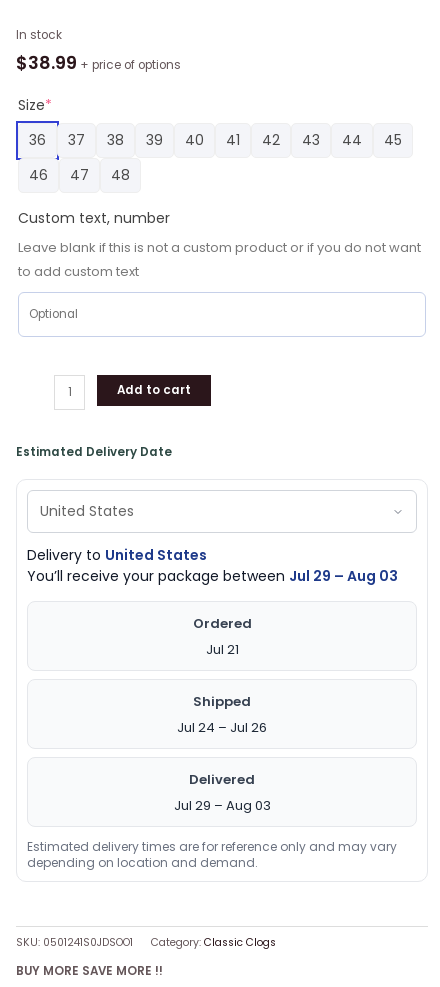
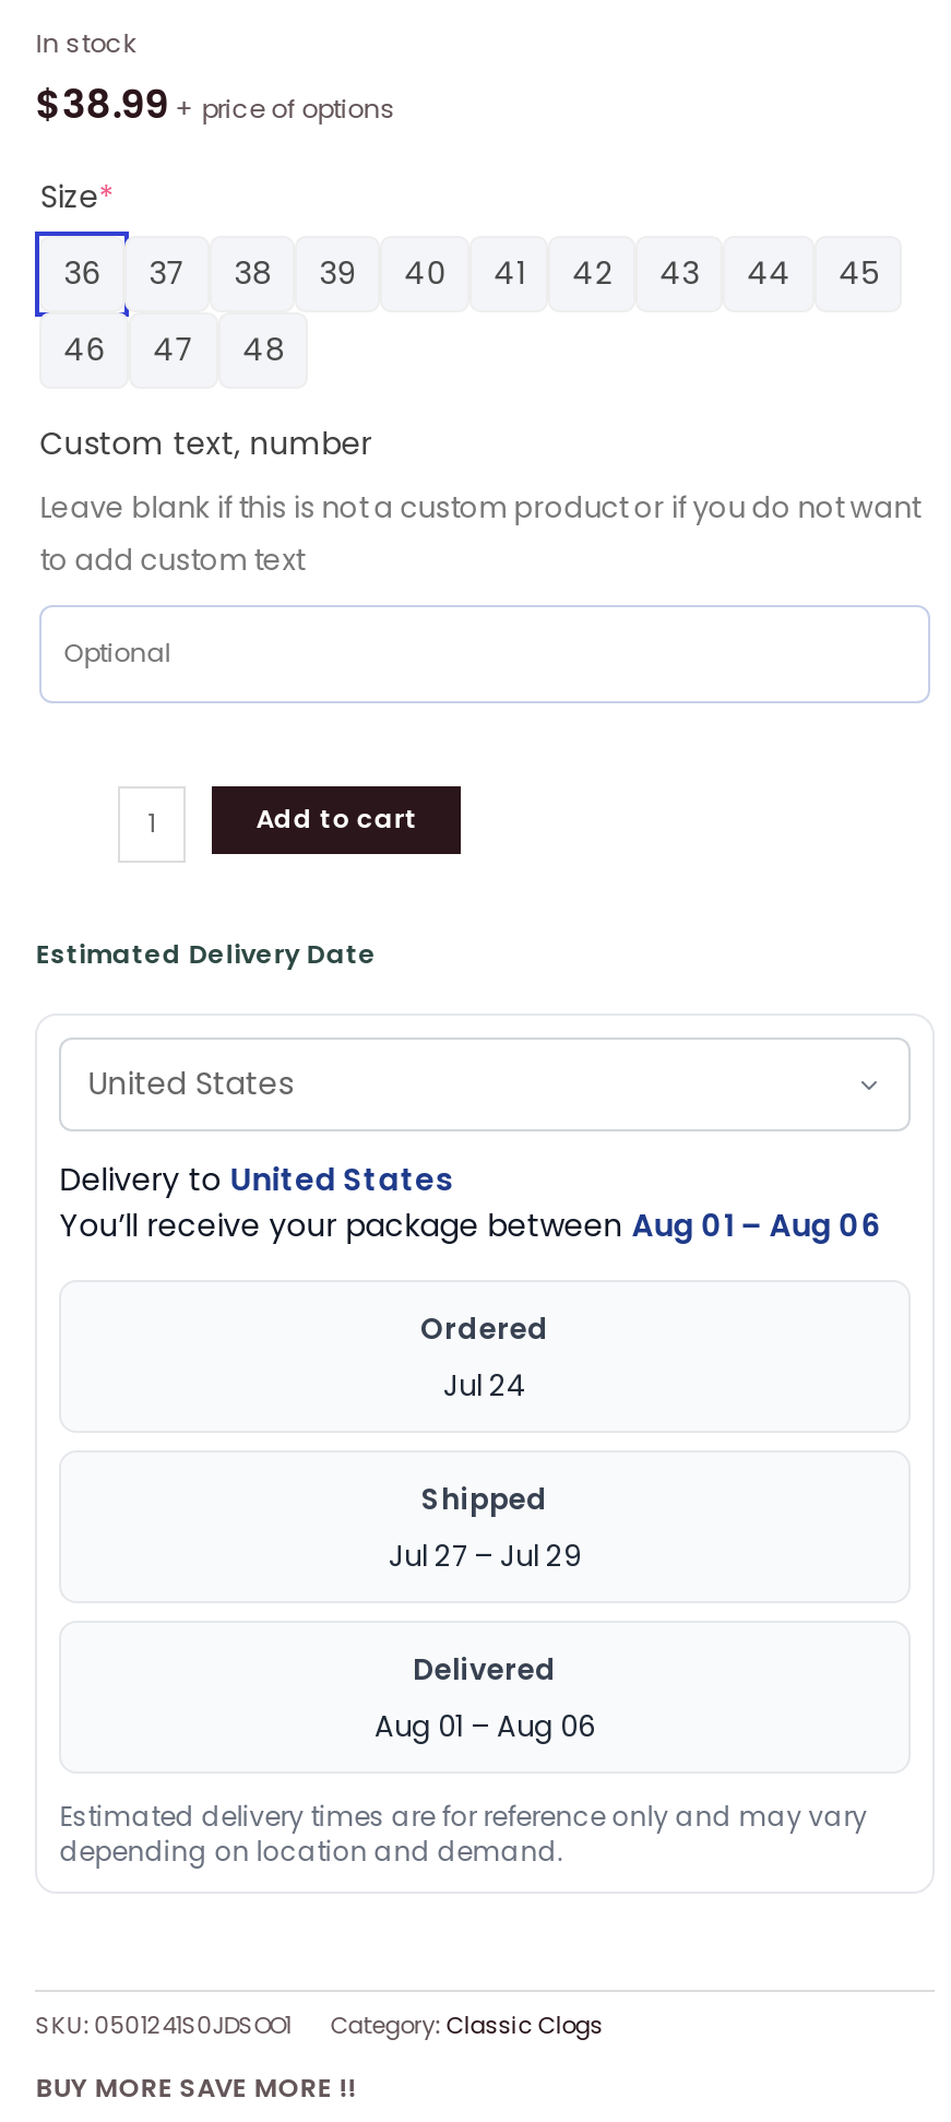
- You’ll receive your package between Jul 29 – Aug 03
+ You’ll receive your package between Aug 01 – Aug 06

- Jul 21
+ Jul 24

- Jul 24 – Jul 26
+ Jul 27 – Jul 29

- Jul 29 – Aug 03
+ Aug 01 – Aug 06
